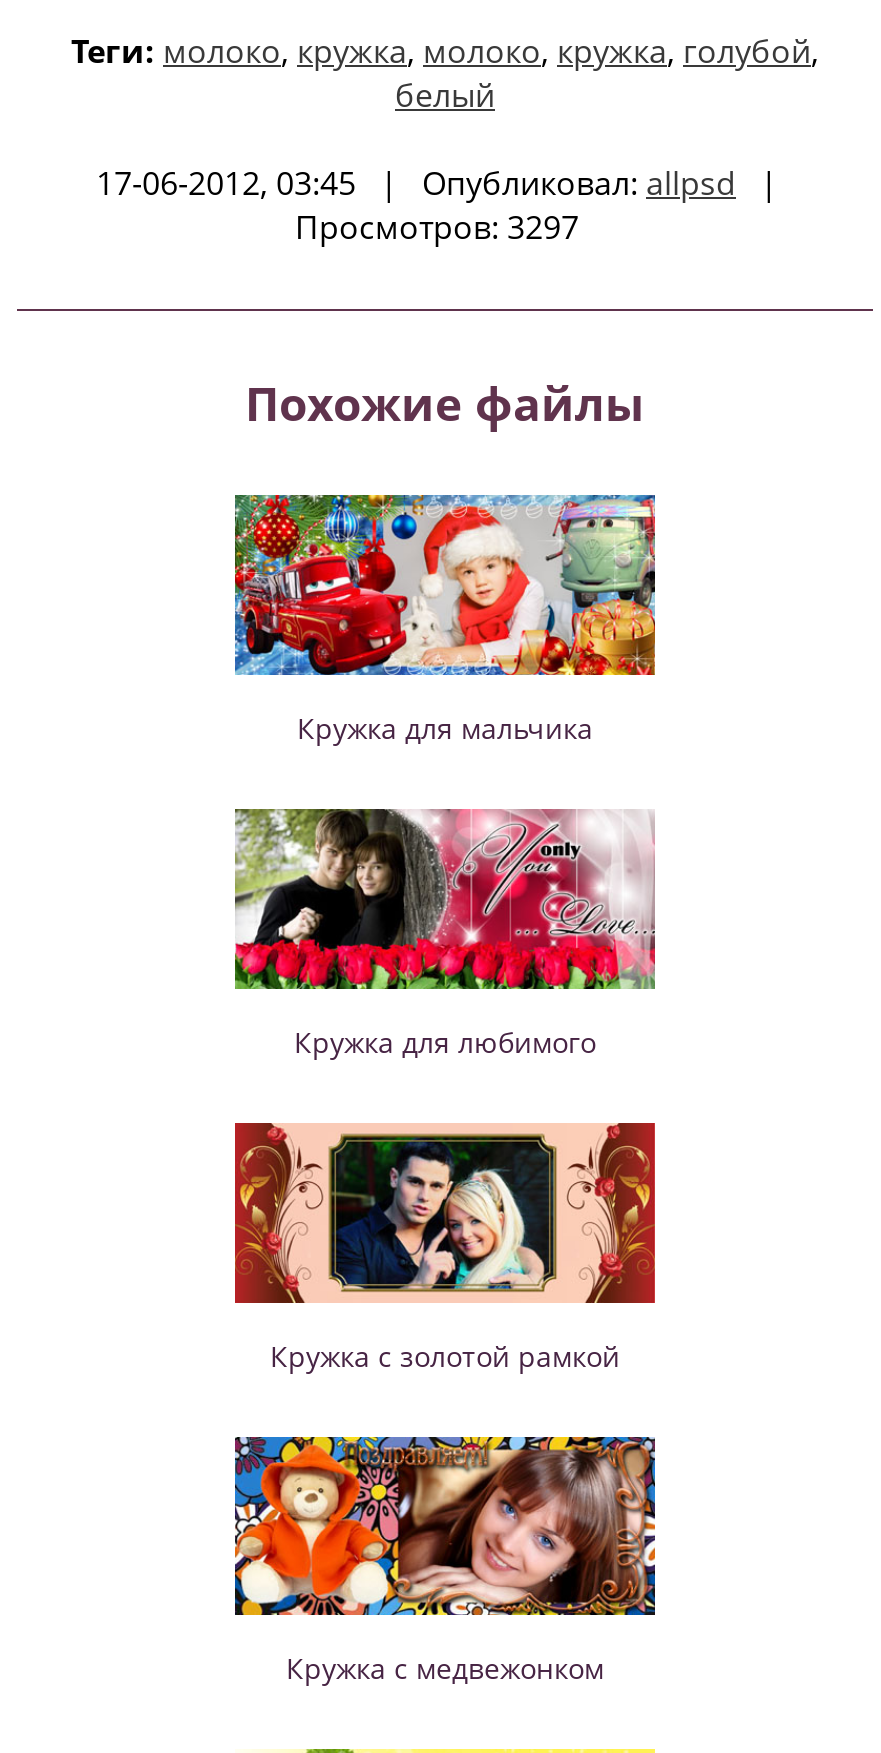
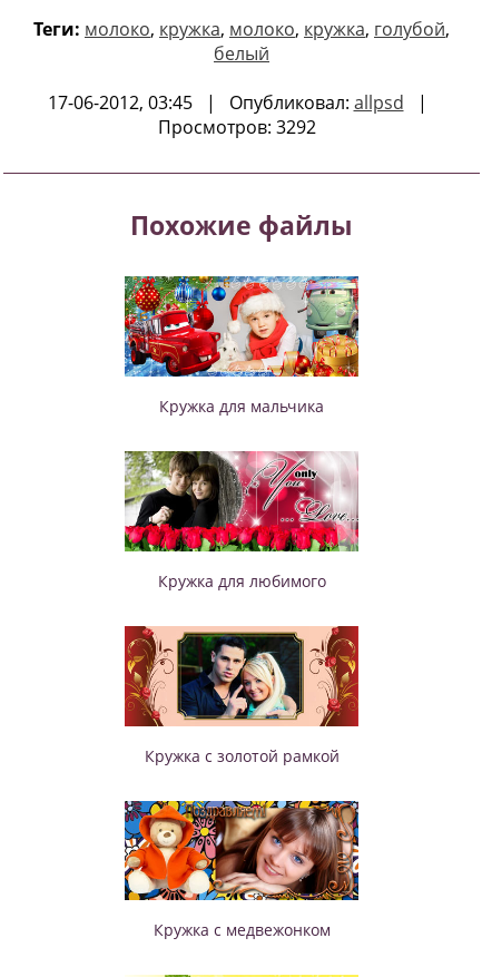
- Просмотров: 3297
+ Просмотров: 3292
